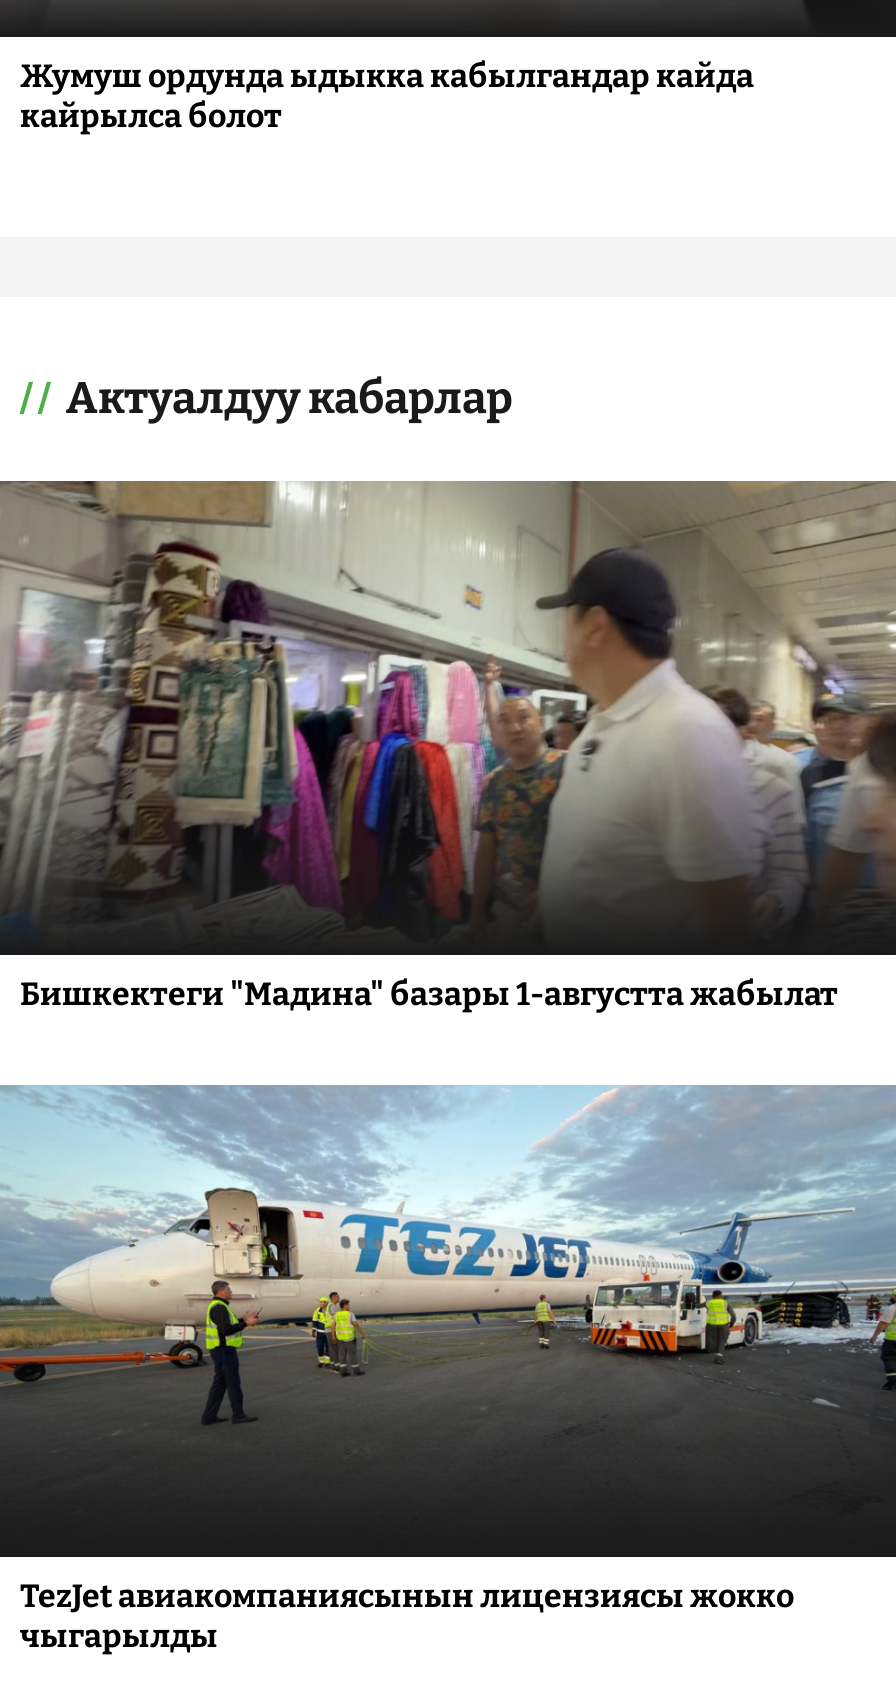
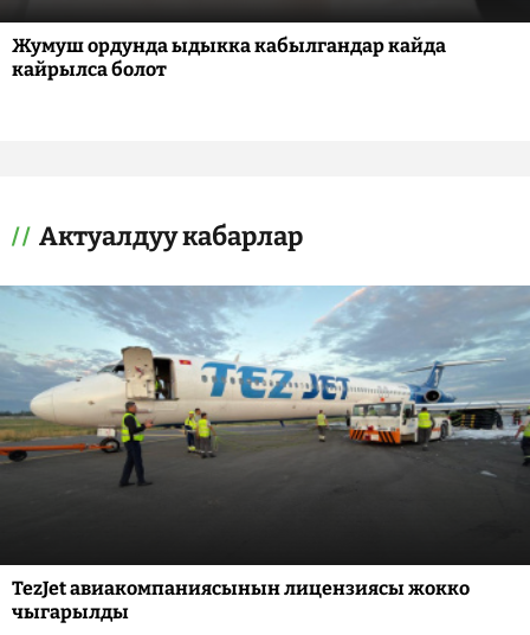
- [image]
- Бишкектеги "Мадина" базары 1-августта жабылат
